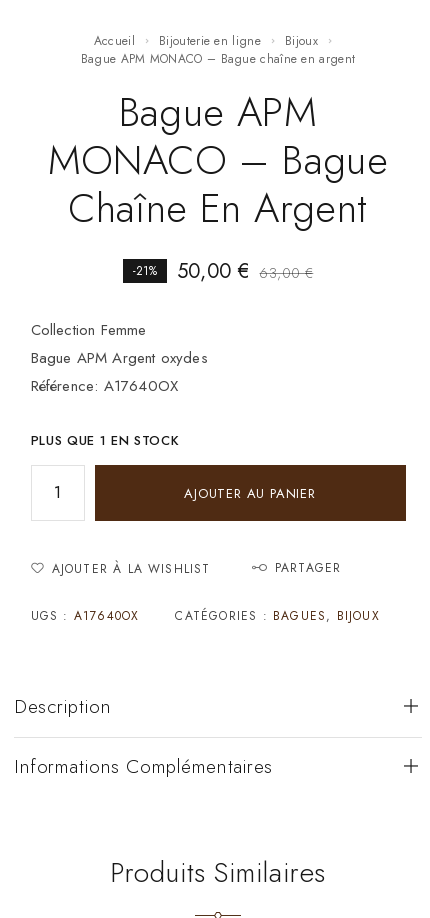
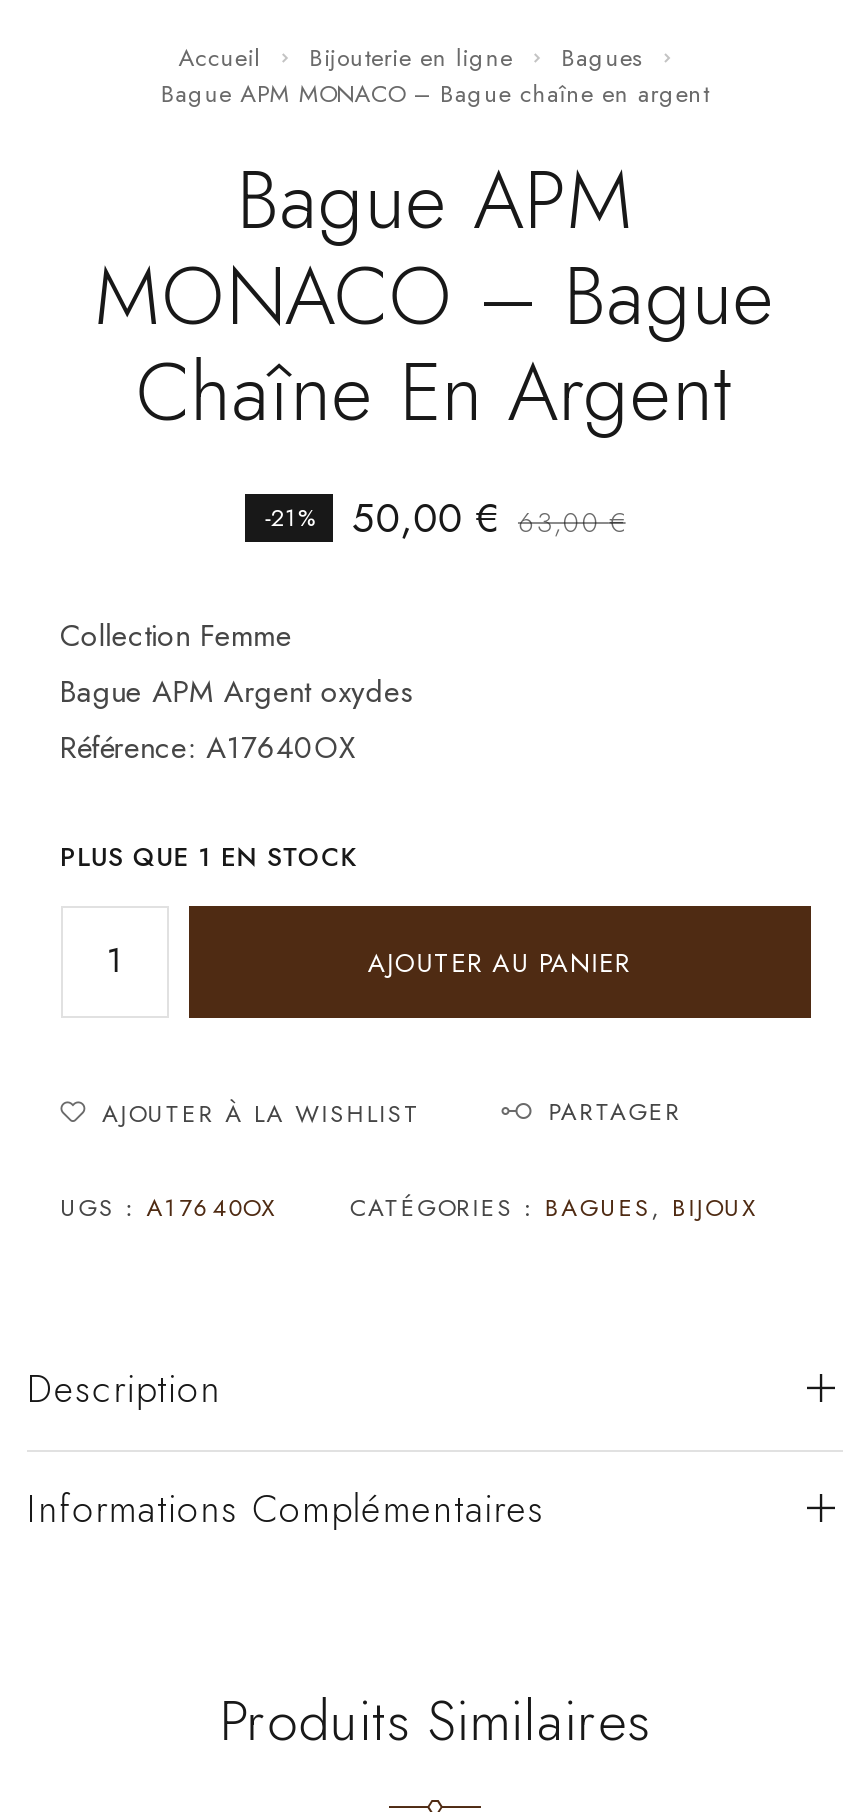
- Bijoux
+ Bagues
